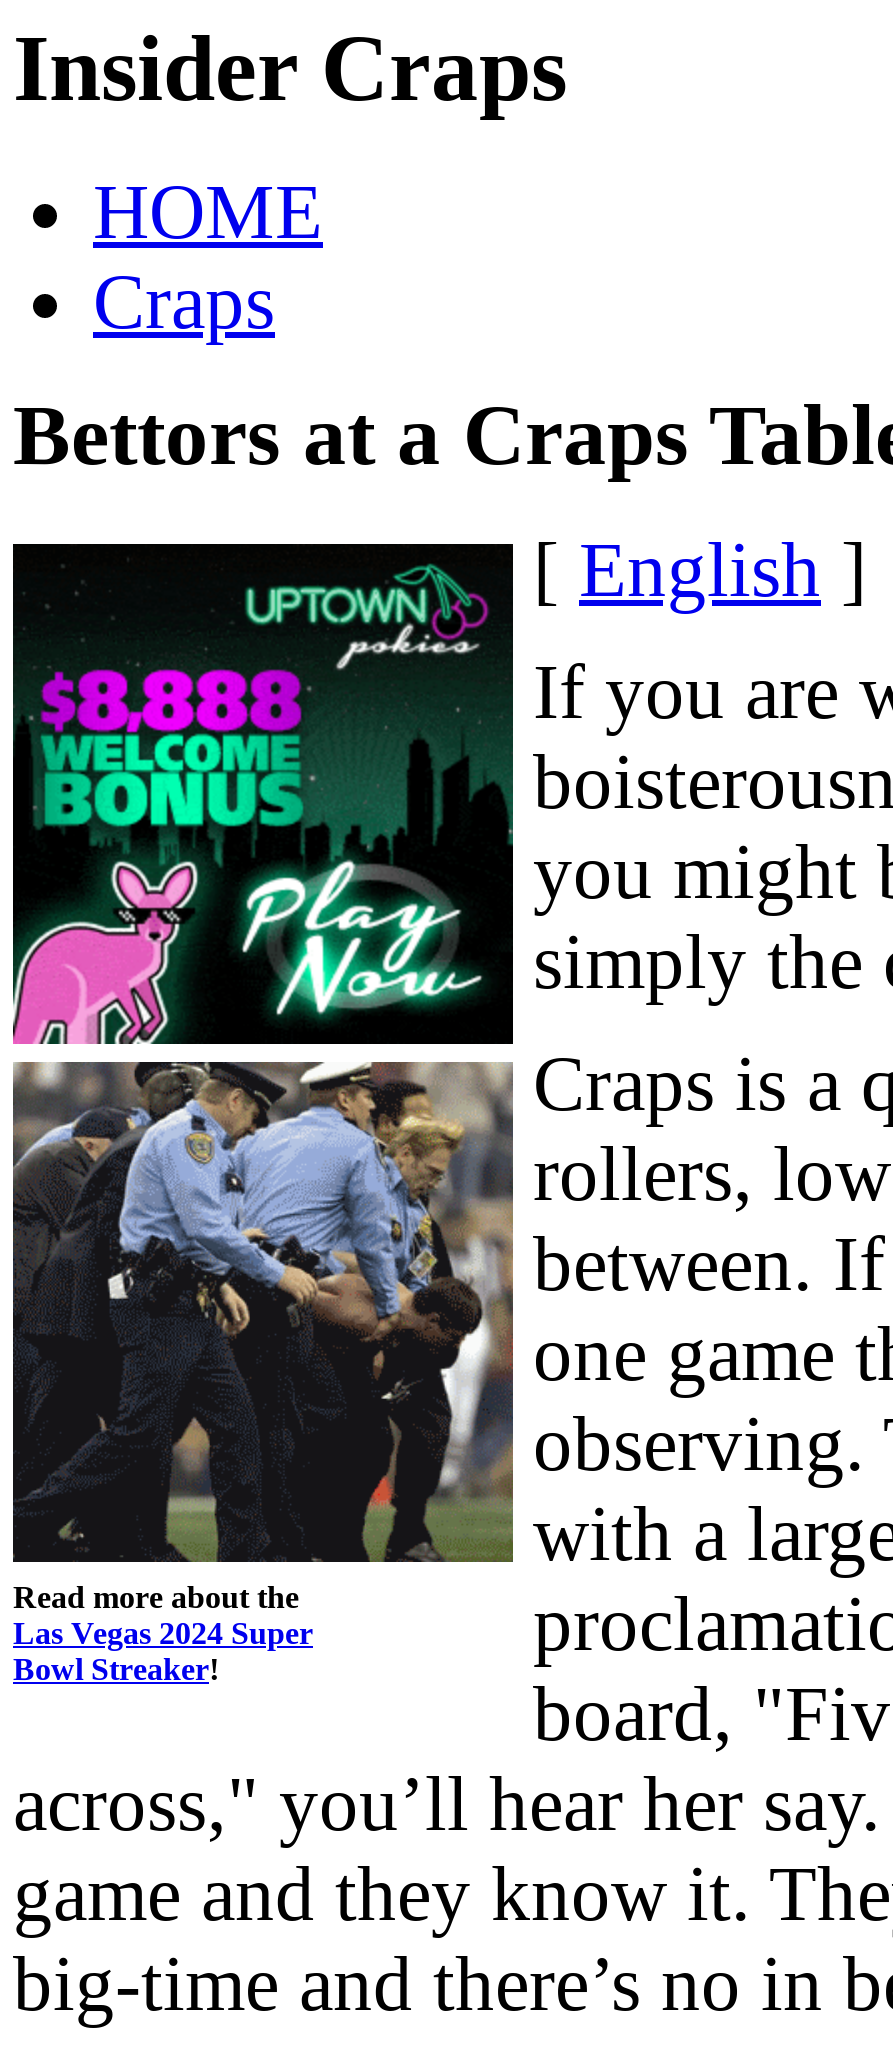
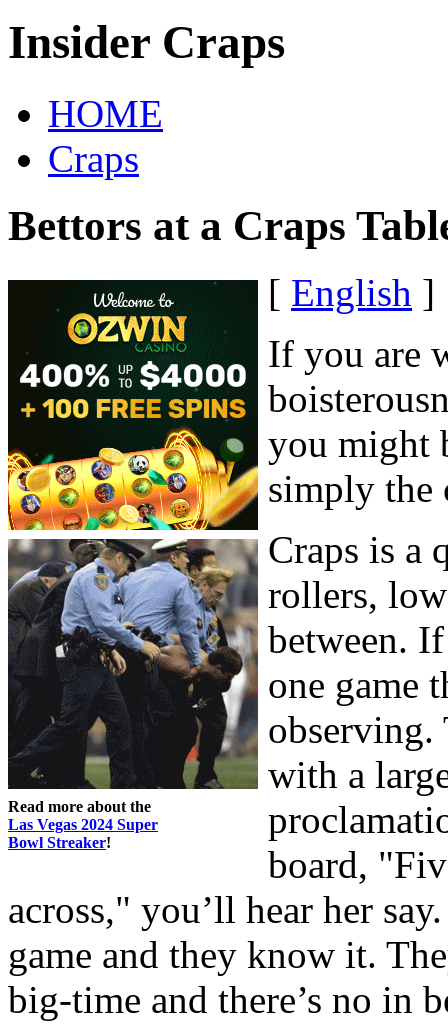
- [image]
+ [image]
